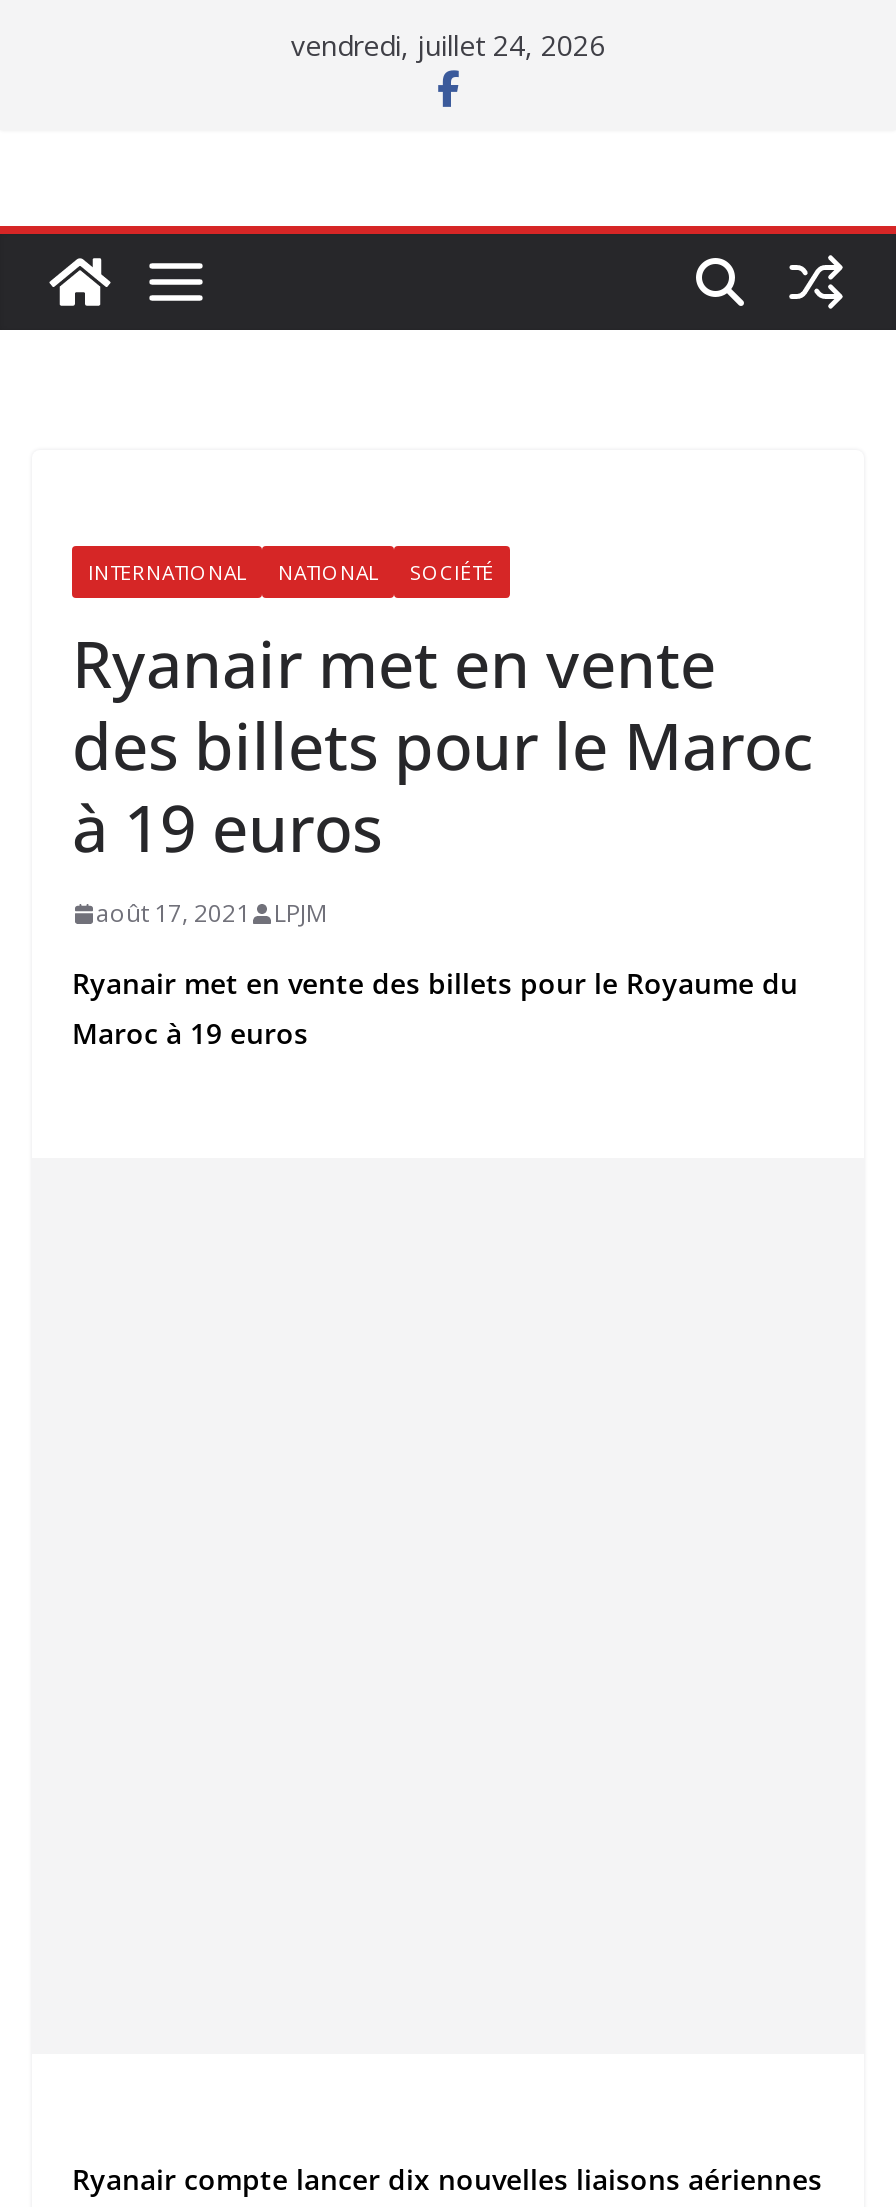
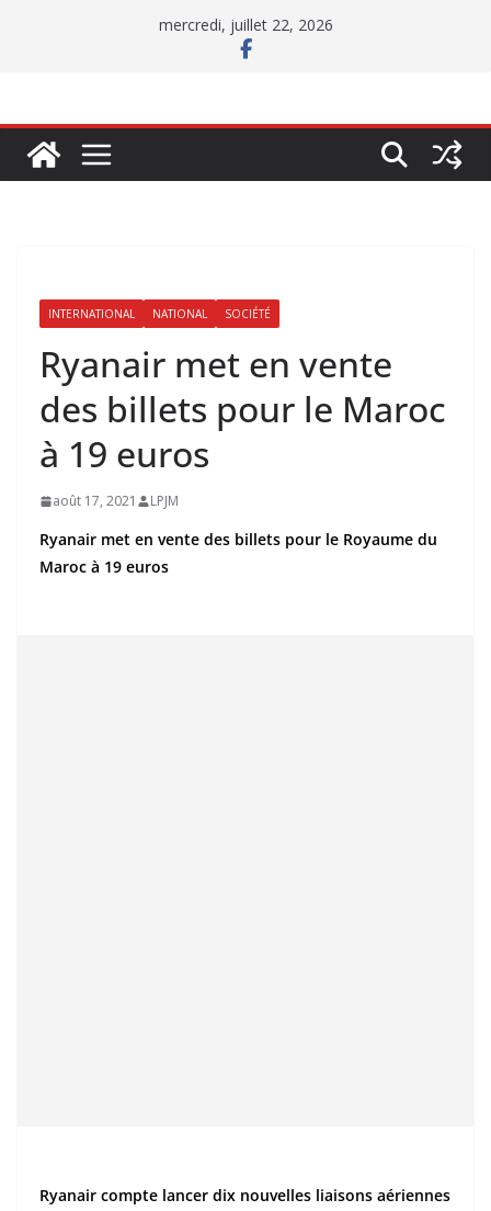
- vendredi, juillet 24, 2026
+ mercredi, juillet 22, 2026
